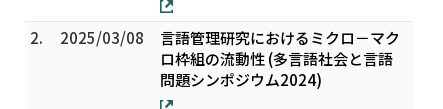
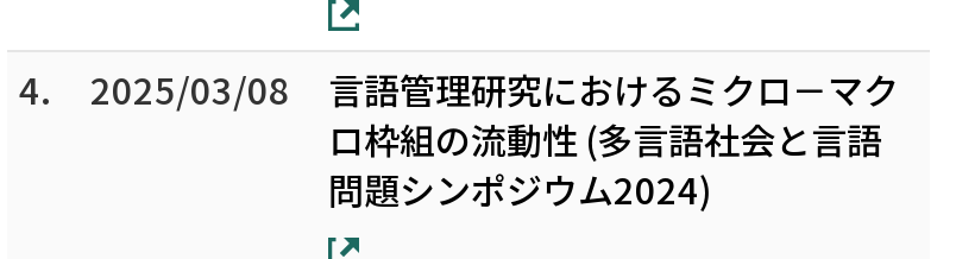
- 2. 2025/03/08 言語管理研究におけるミクロ－マク
+ 4. 2025/03/08 言語管理研究におけるミクロ－マク
